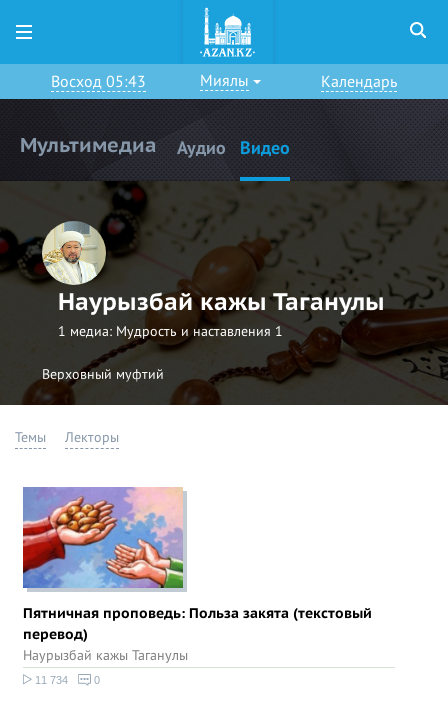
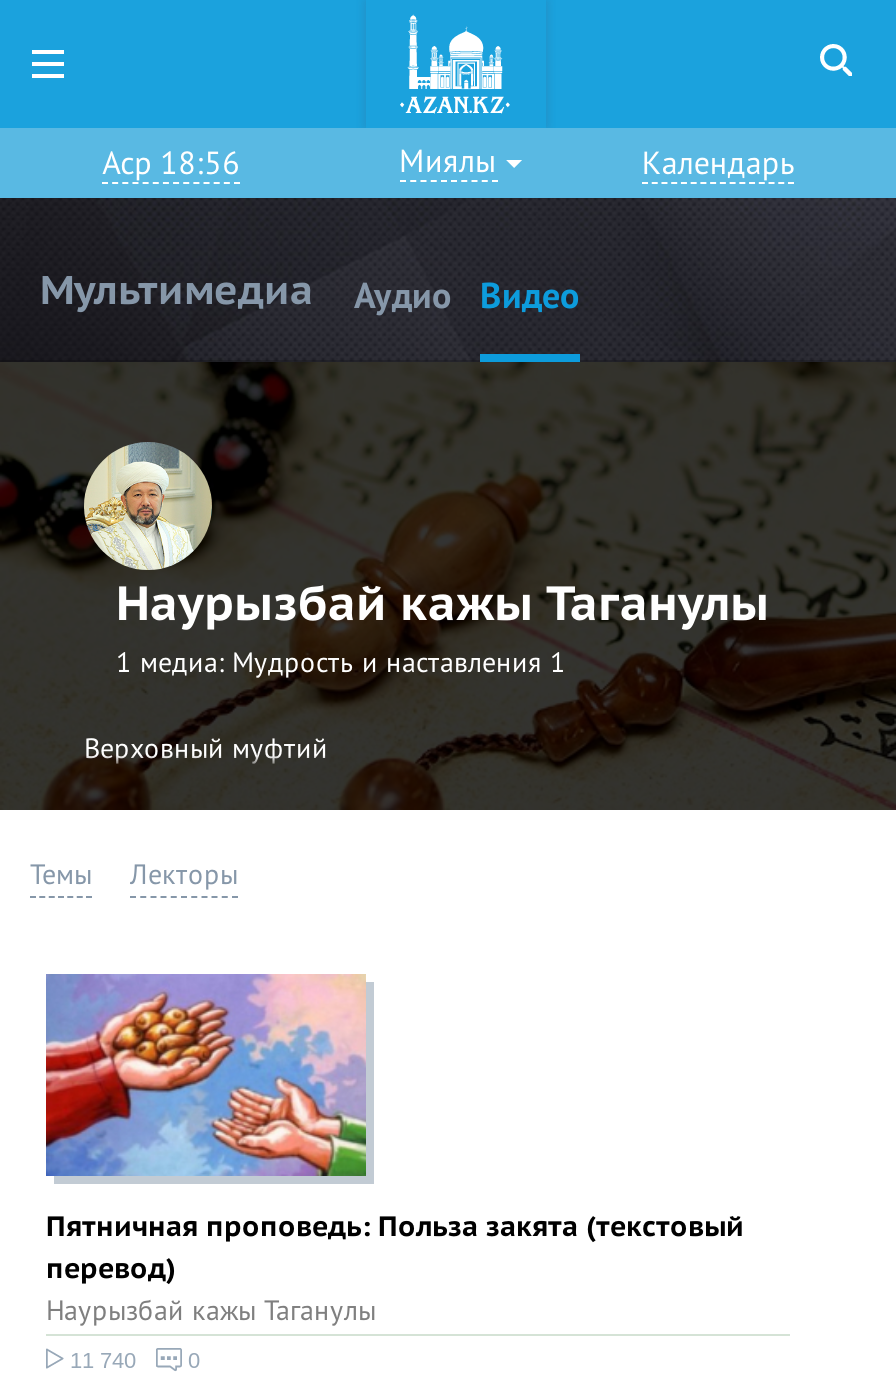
- Восход 05:43
+ Аср 18:56

- 11 734
+ 11 740
